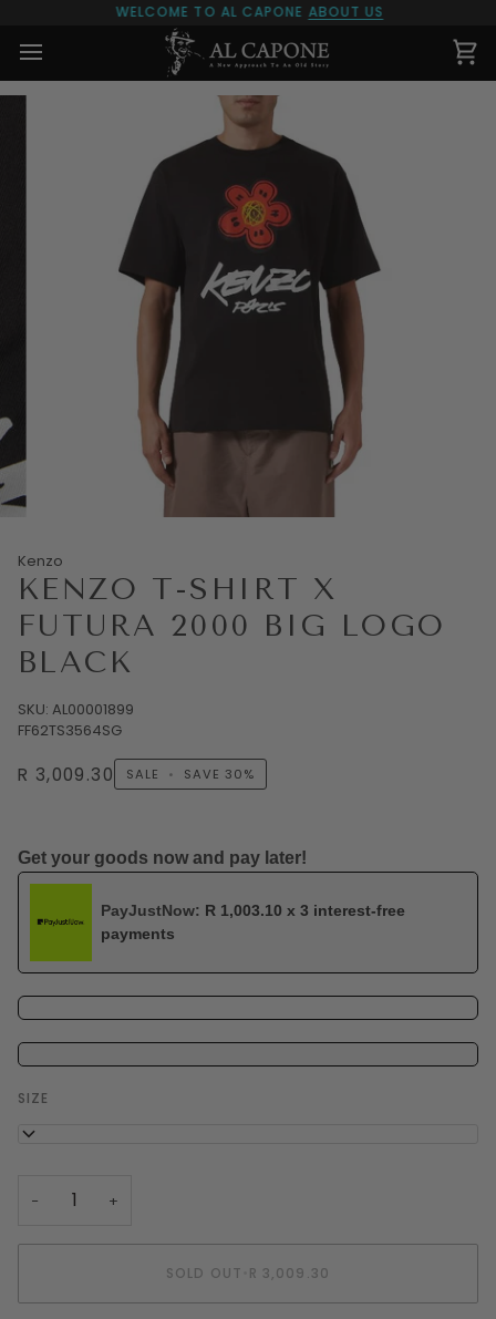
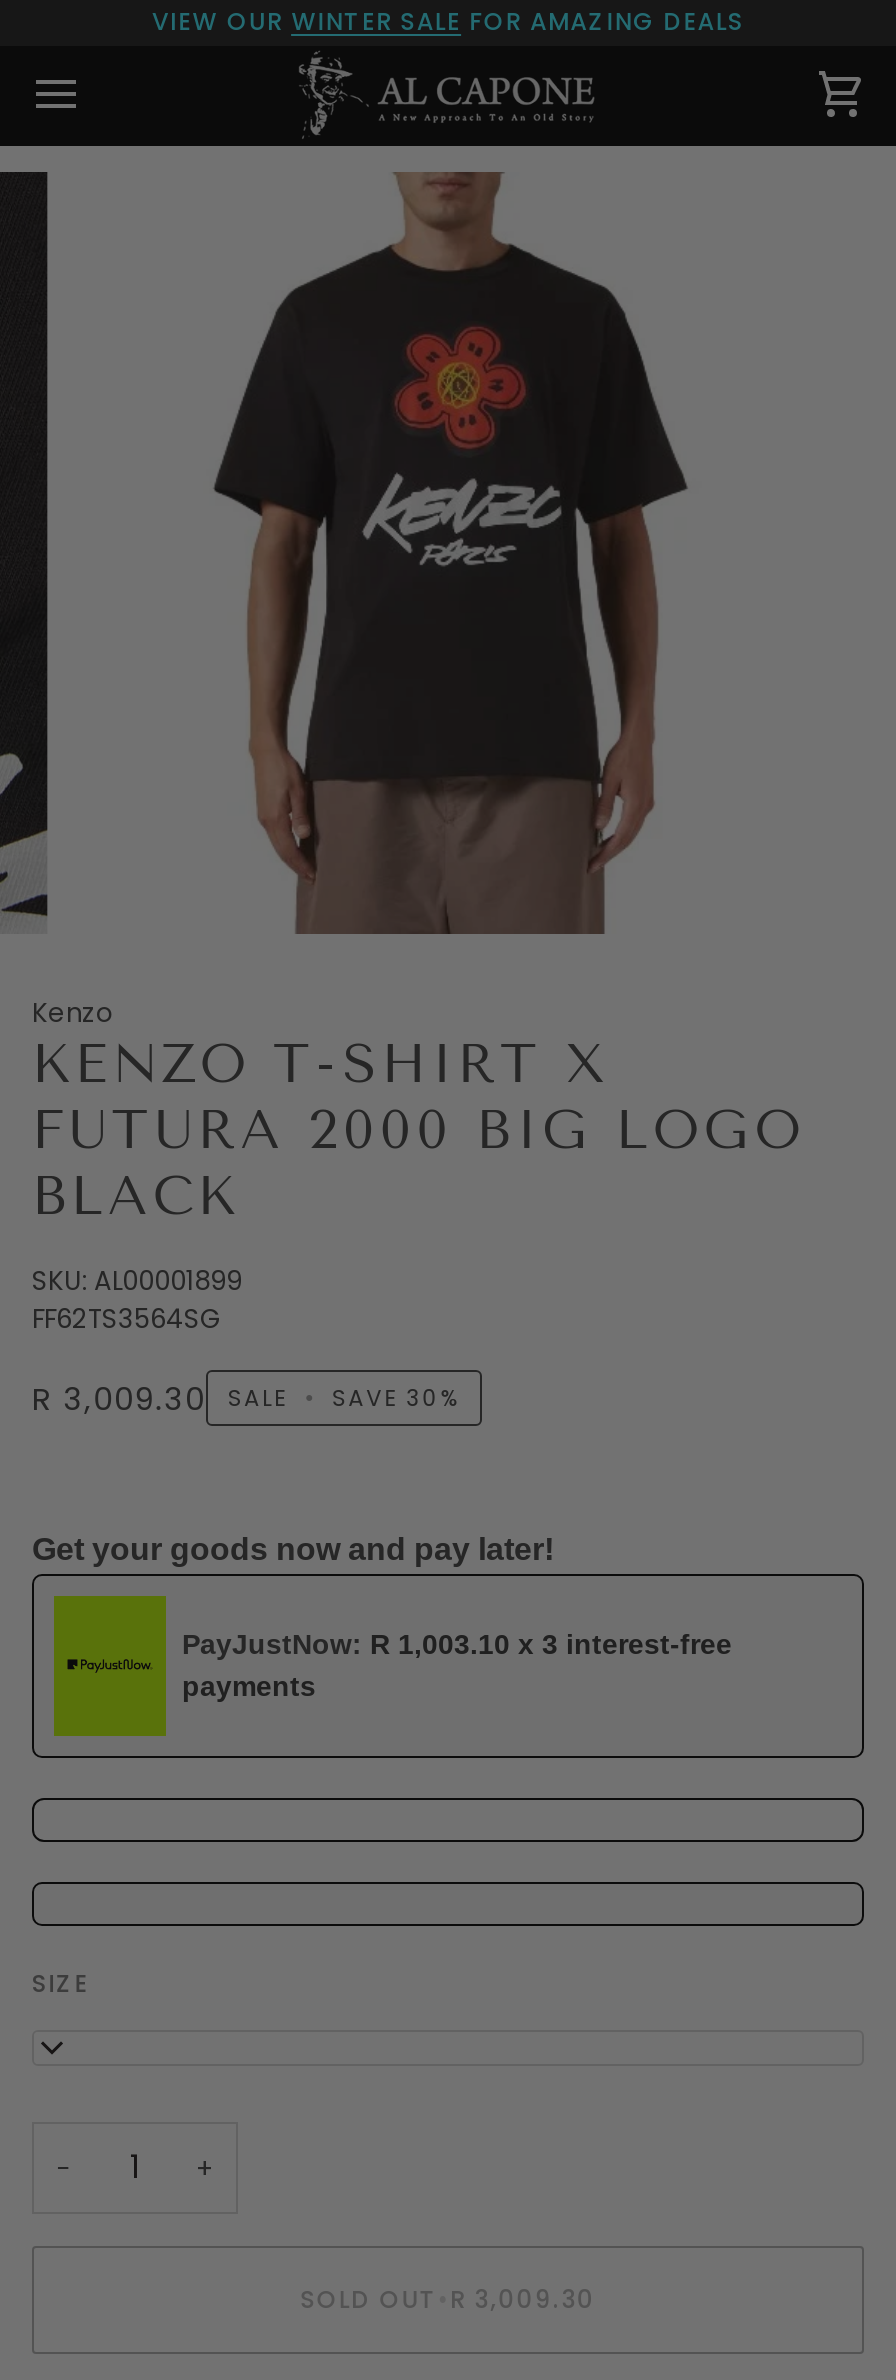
- WELCOME TO AL CAPONE ABOUT US
+ VIEW OUR WINTER SALE FOR AMAZING DEALS
